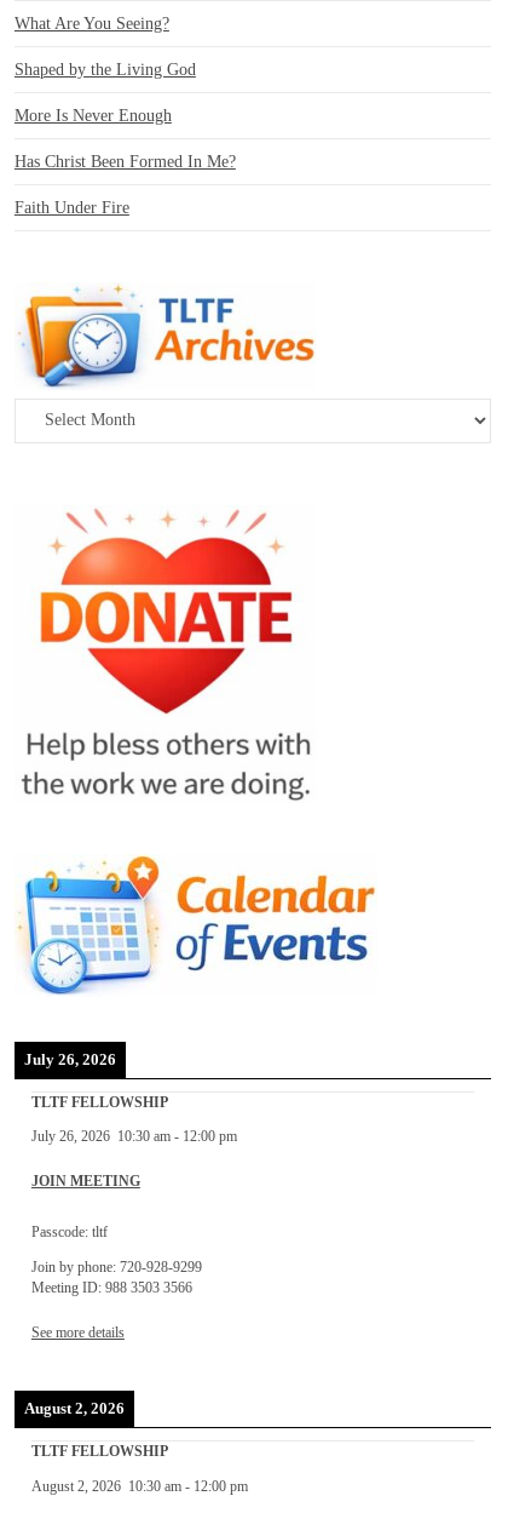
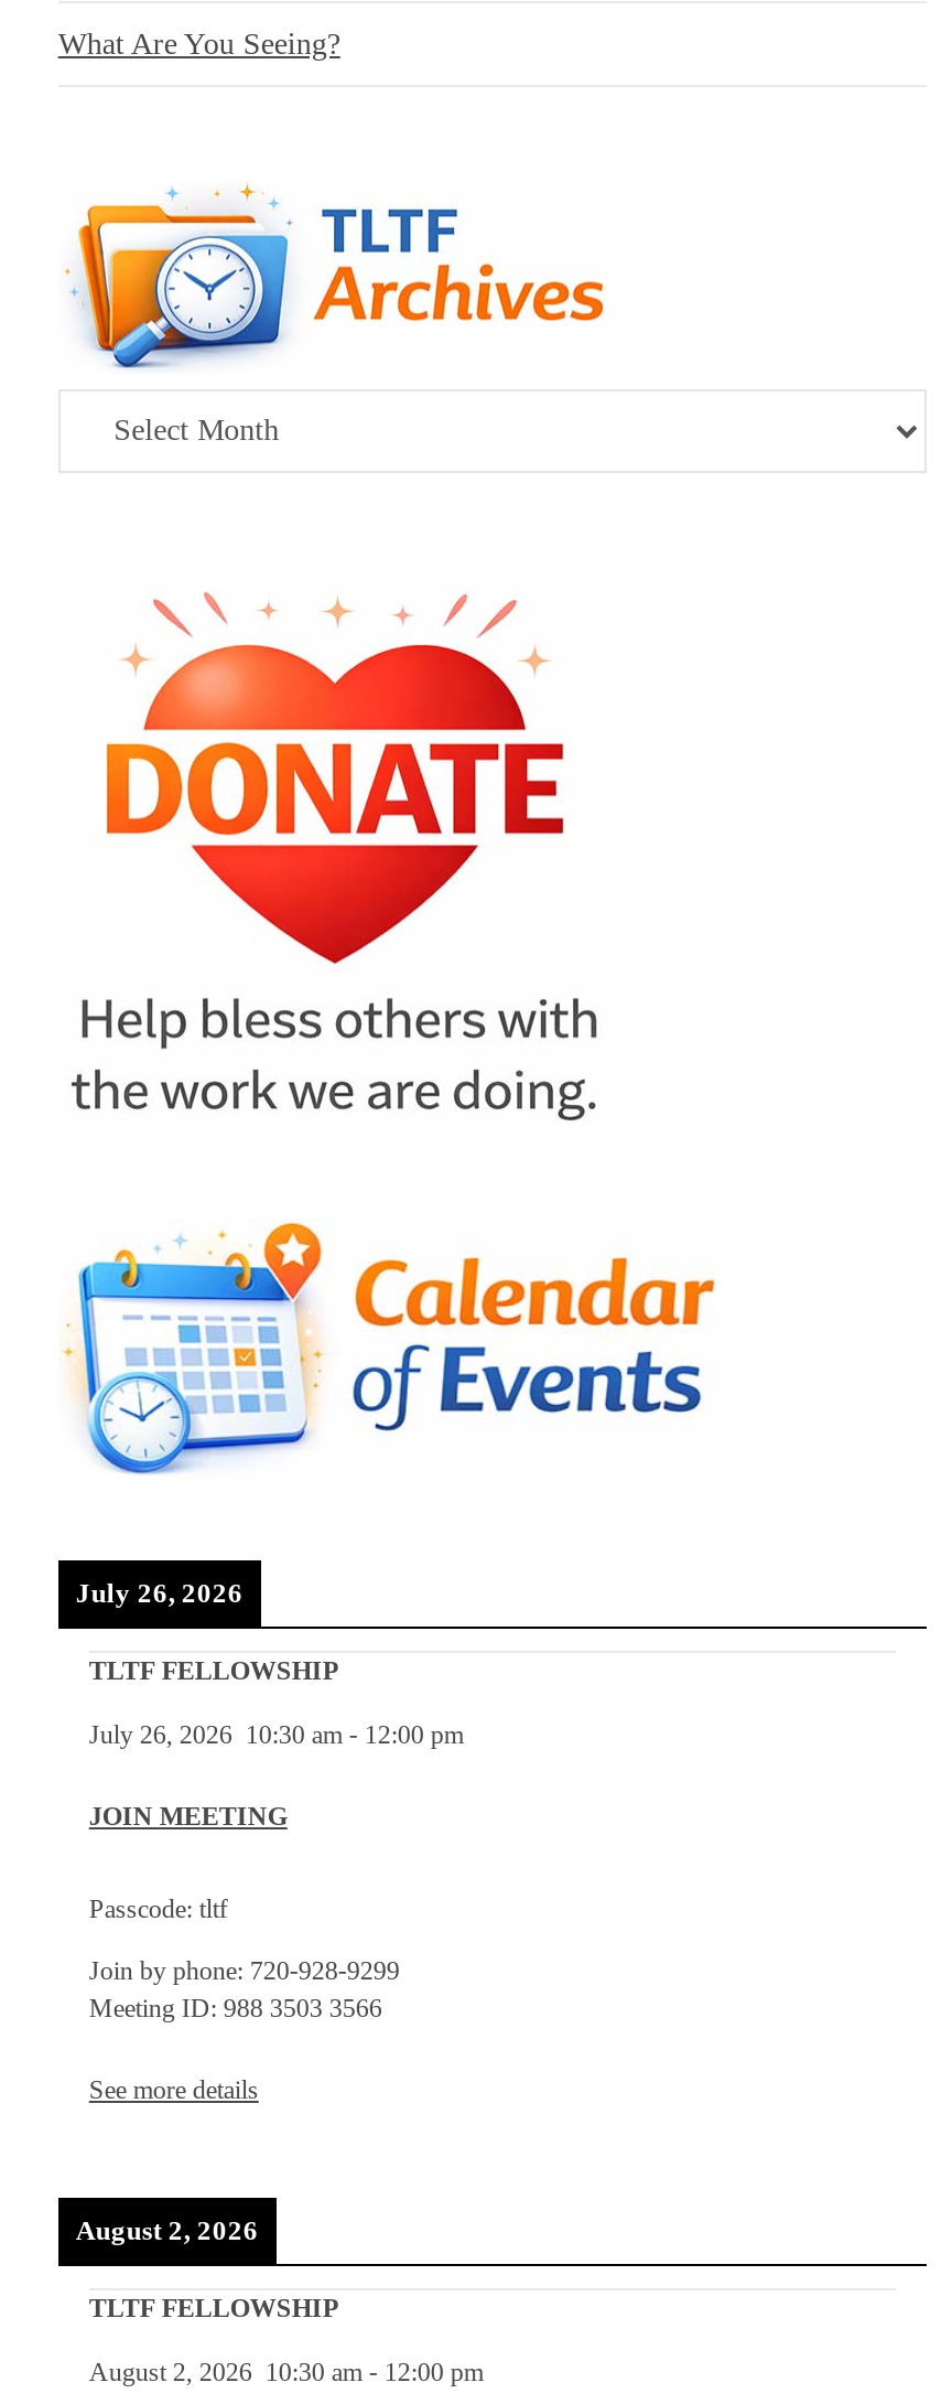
- Shaped by the Living God
- More Is Never Enough
- Has Christ Been Formed In Me?
- Faith Under Fire
